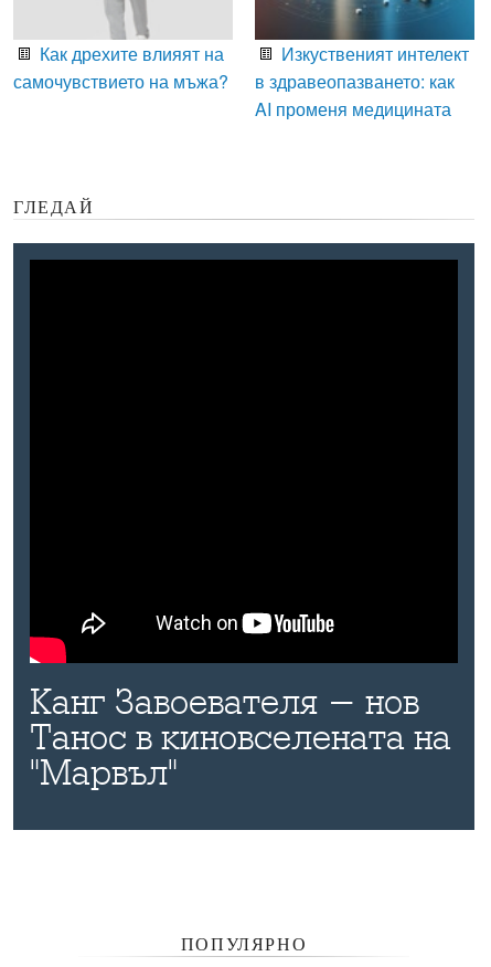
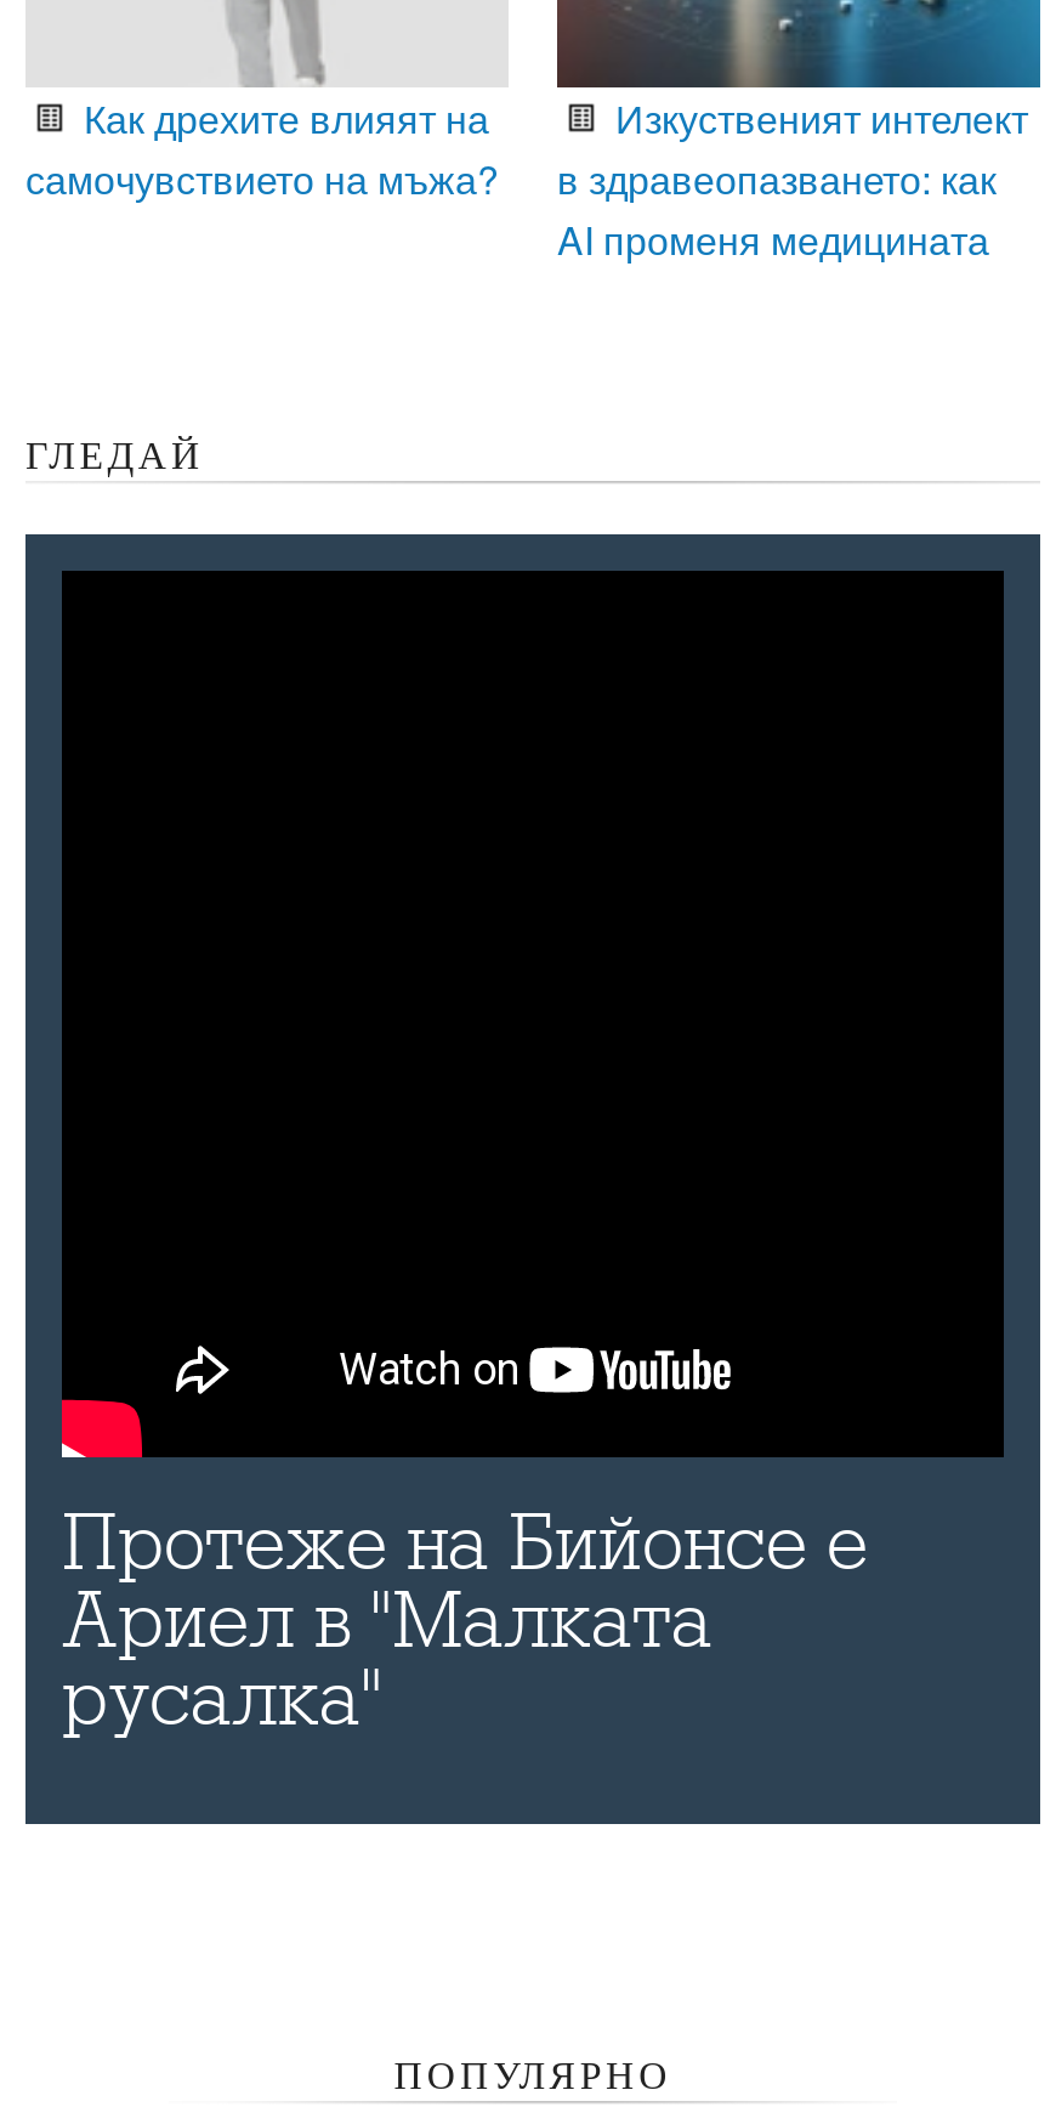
- Канг Завоевателя - нов
- Танос в киновселената на
- "Марвъл"
+ Протеже на Бийонсе е
+ Ариел в "Малката
+ русалка"
